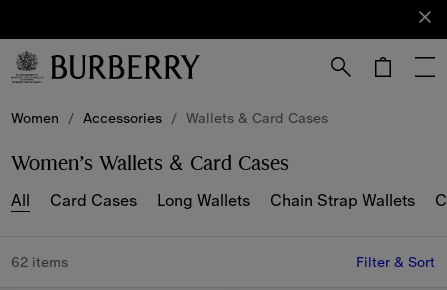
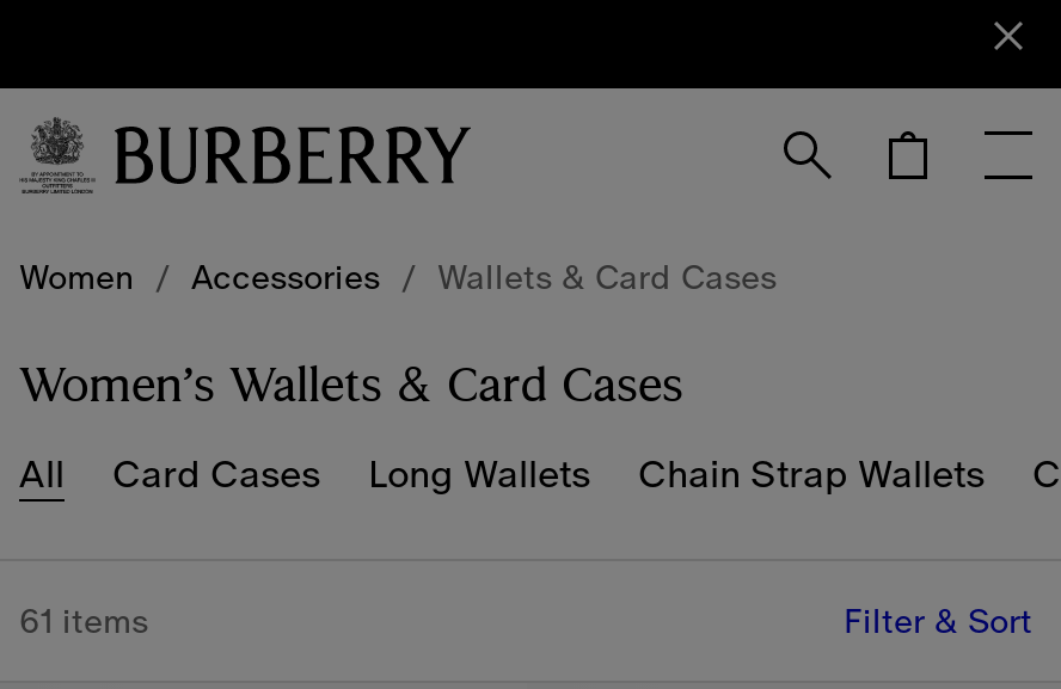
- 62 items
+ 61 items
